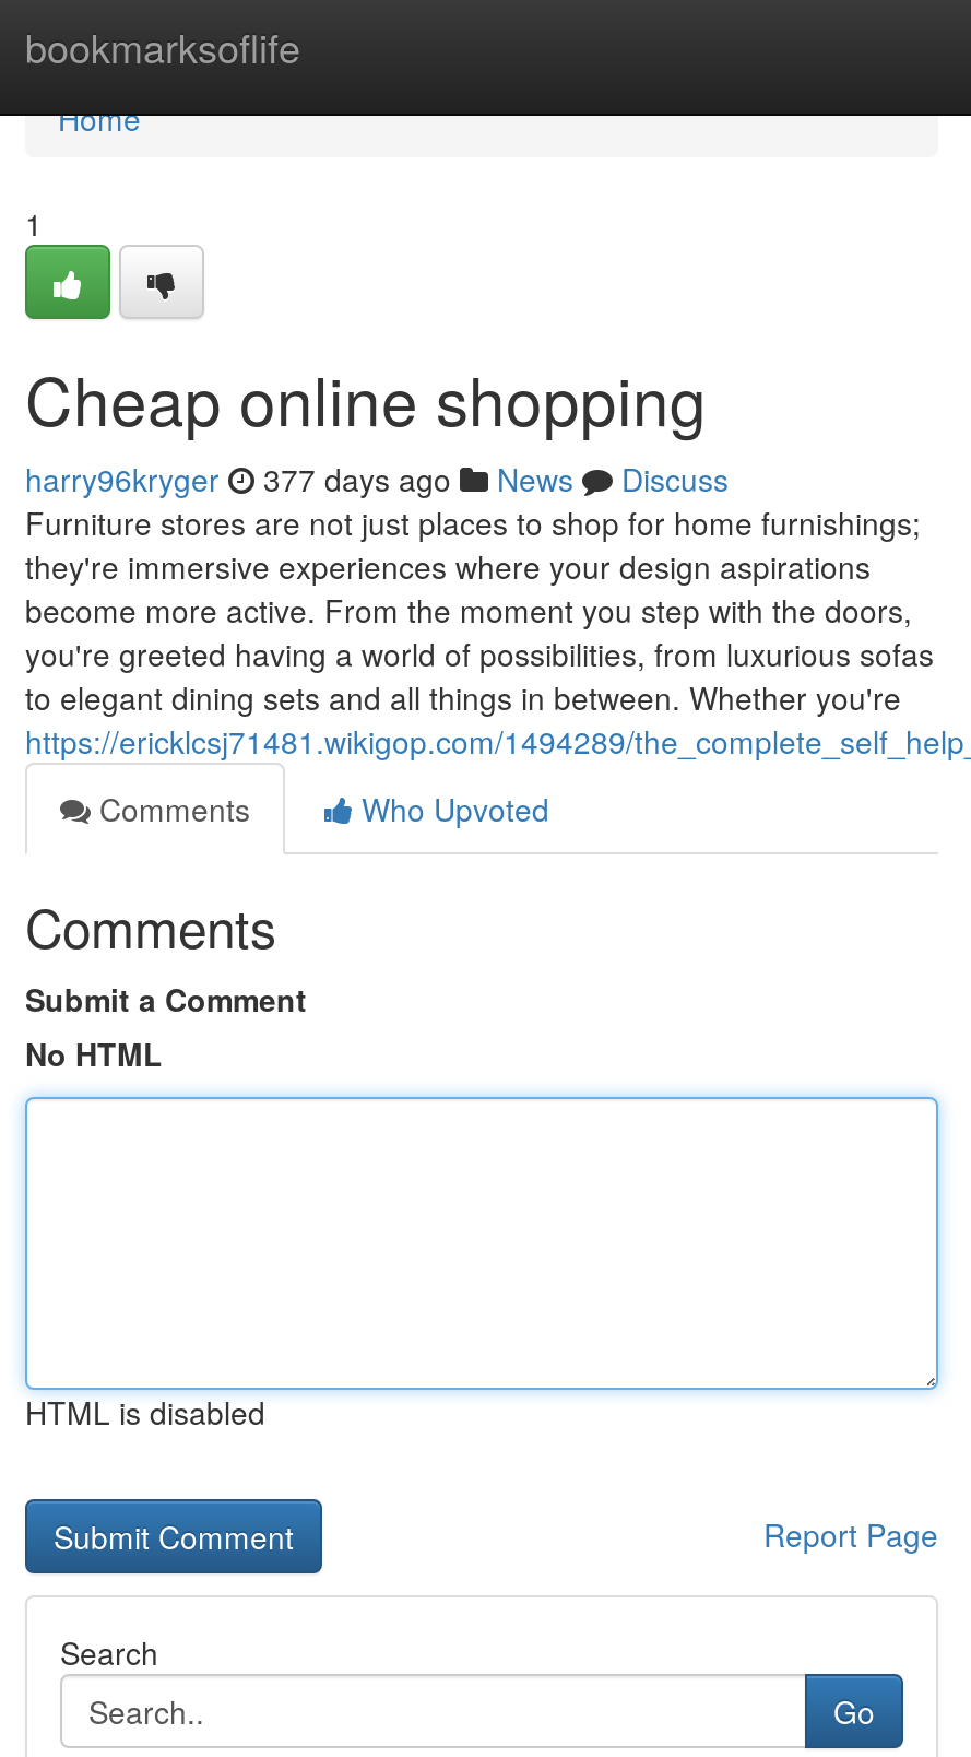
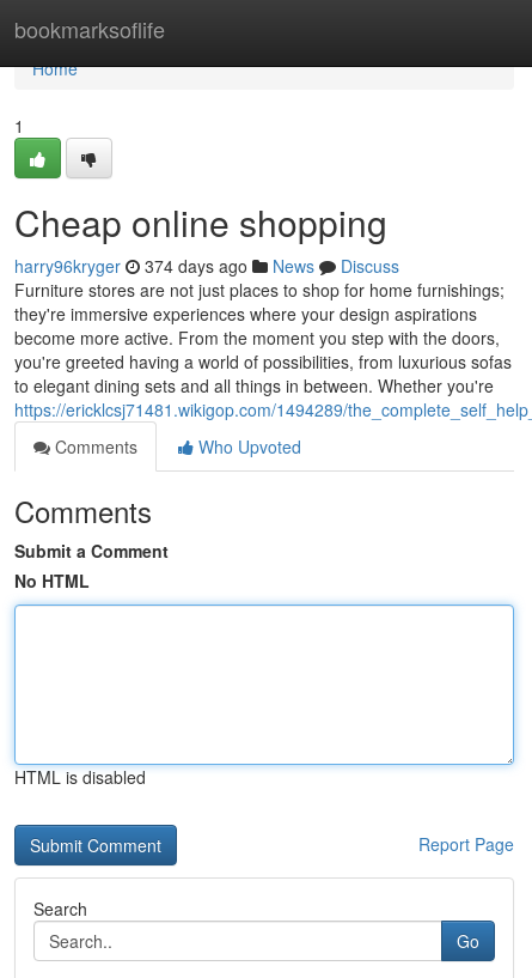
- harry96kryger 377 days ago News Discuss
+ harry96kryger 374 days ago News Discuss
